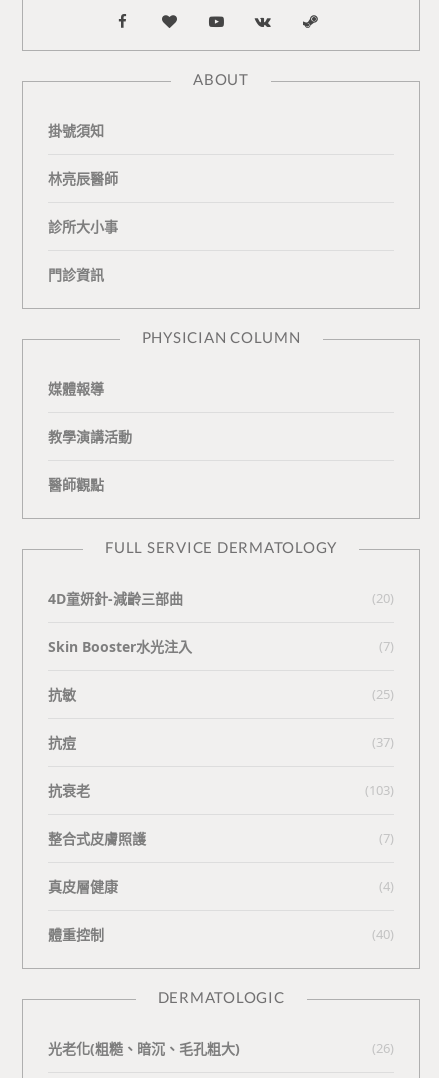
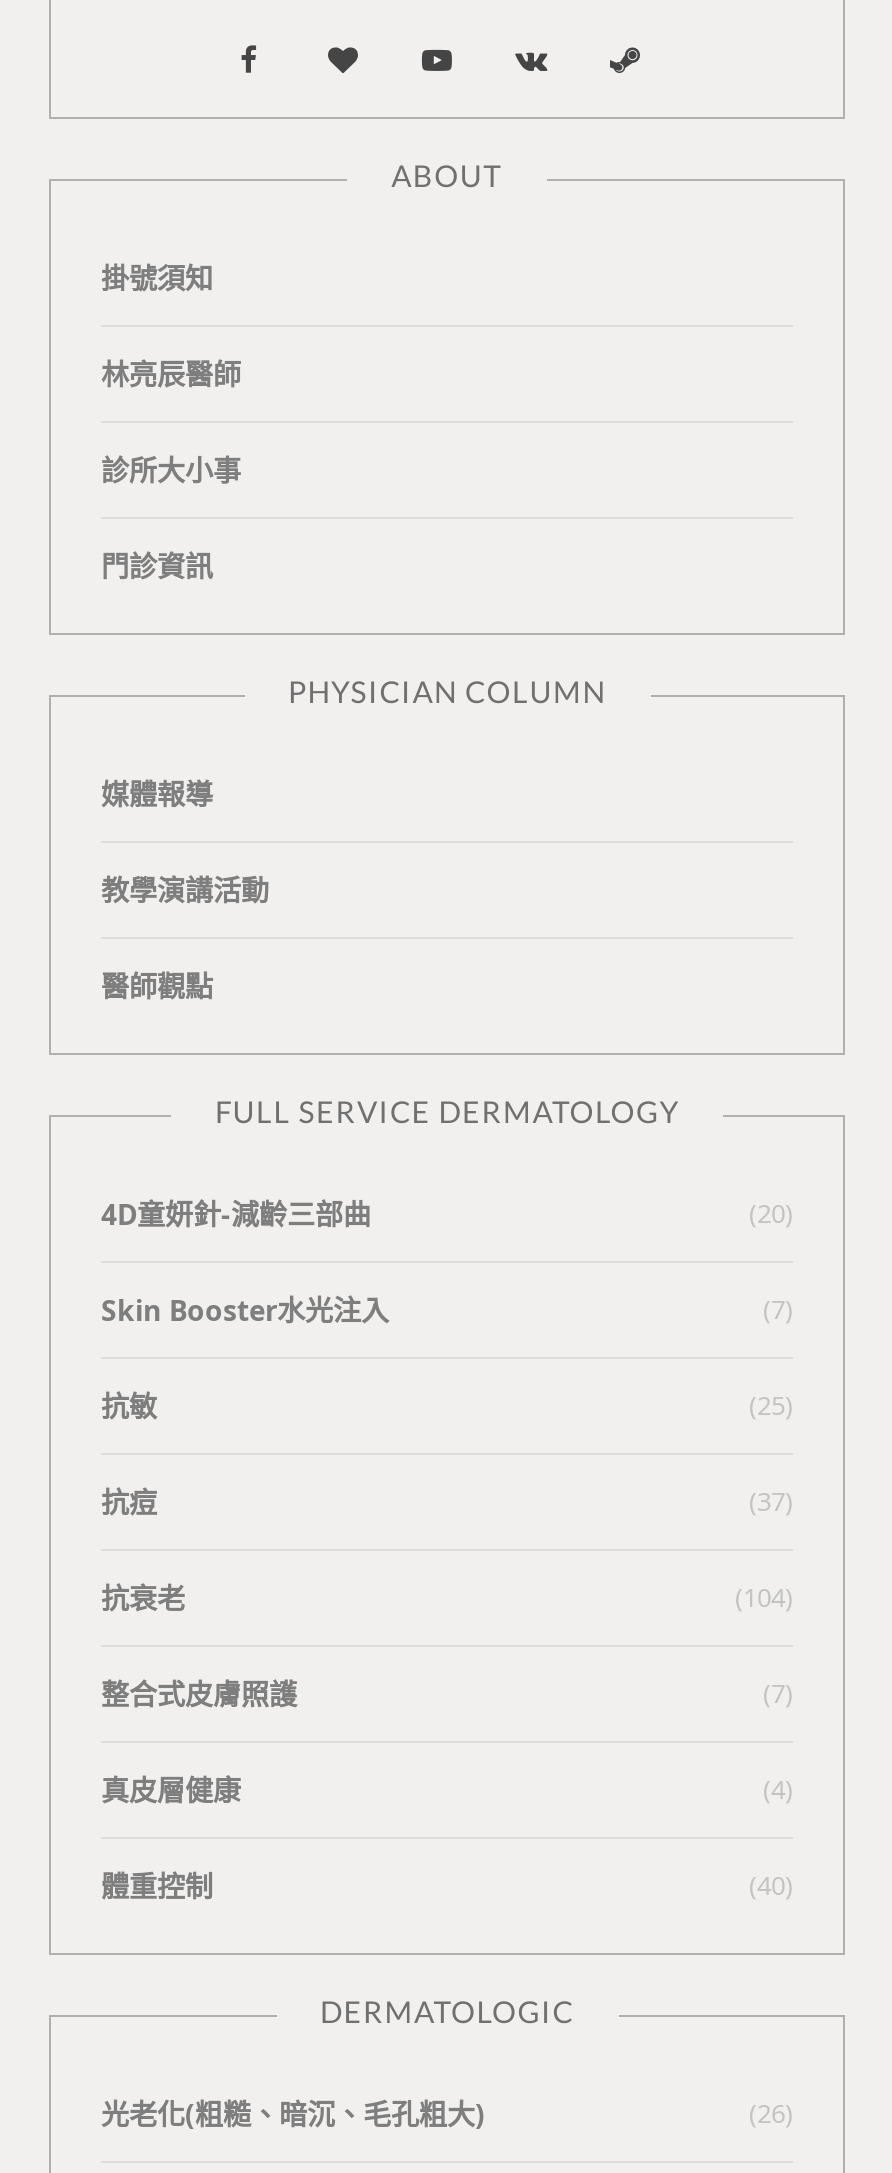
- (103)
+ (104)
